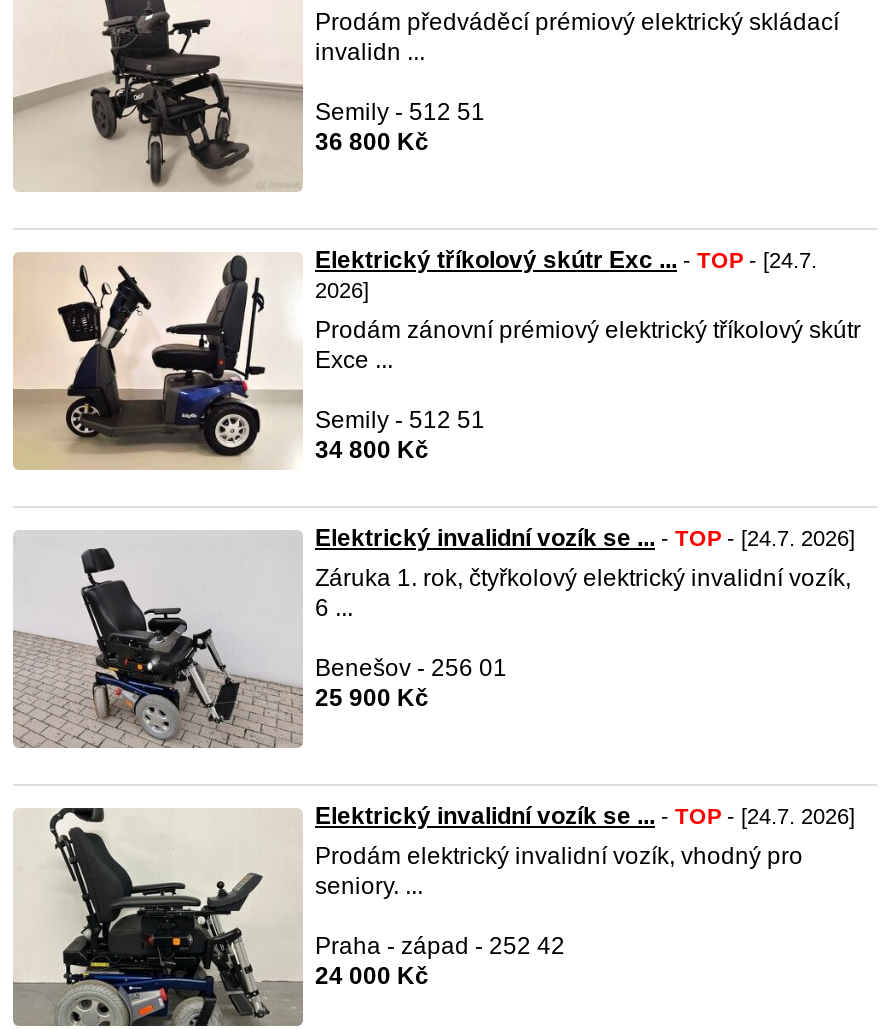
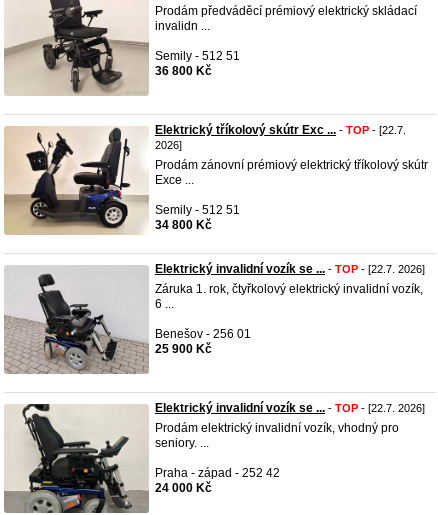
- Elektrický tříkolový skútr Exc ... - TOP - [24.7.
+ Elektrický tříkolový skútr Exc ... - TOP - [22.7.

- Elektrický invalidní vozík se ... - TOP - [24.7. 2026]
+ Elektrický invalidní vozík se ... - TOP - [22.7. 2026]

- Elektrický invalidní vozík se ... - TOP - [24.7. 2026]
+ Elektrický invalidní vozík se ... - TOP - [22.7. 2026]
